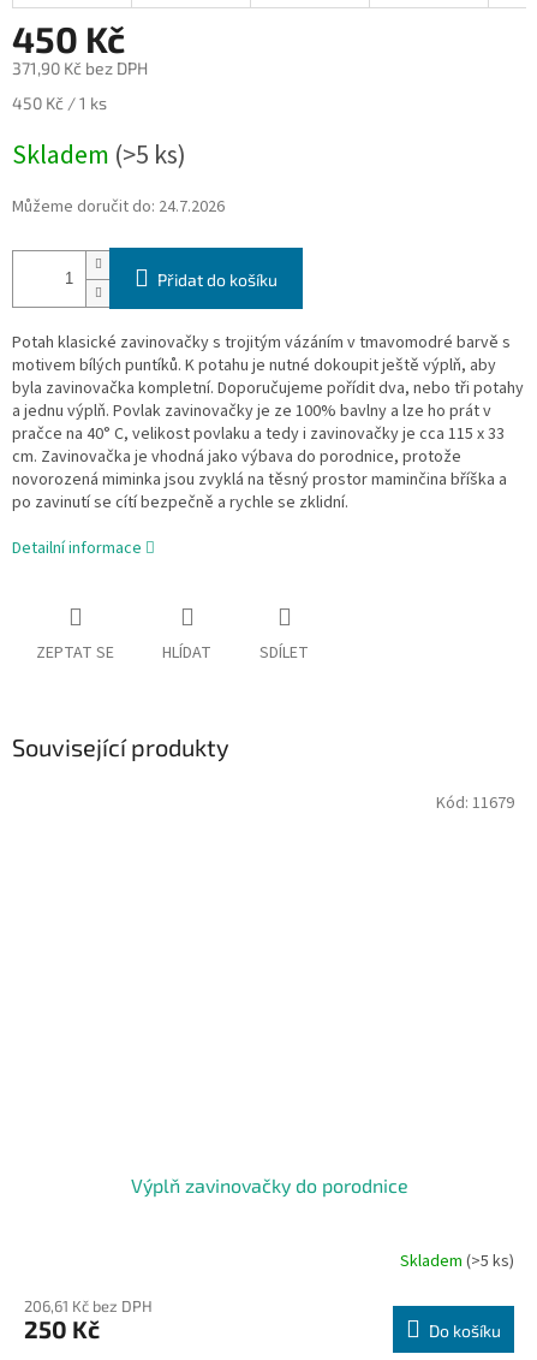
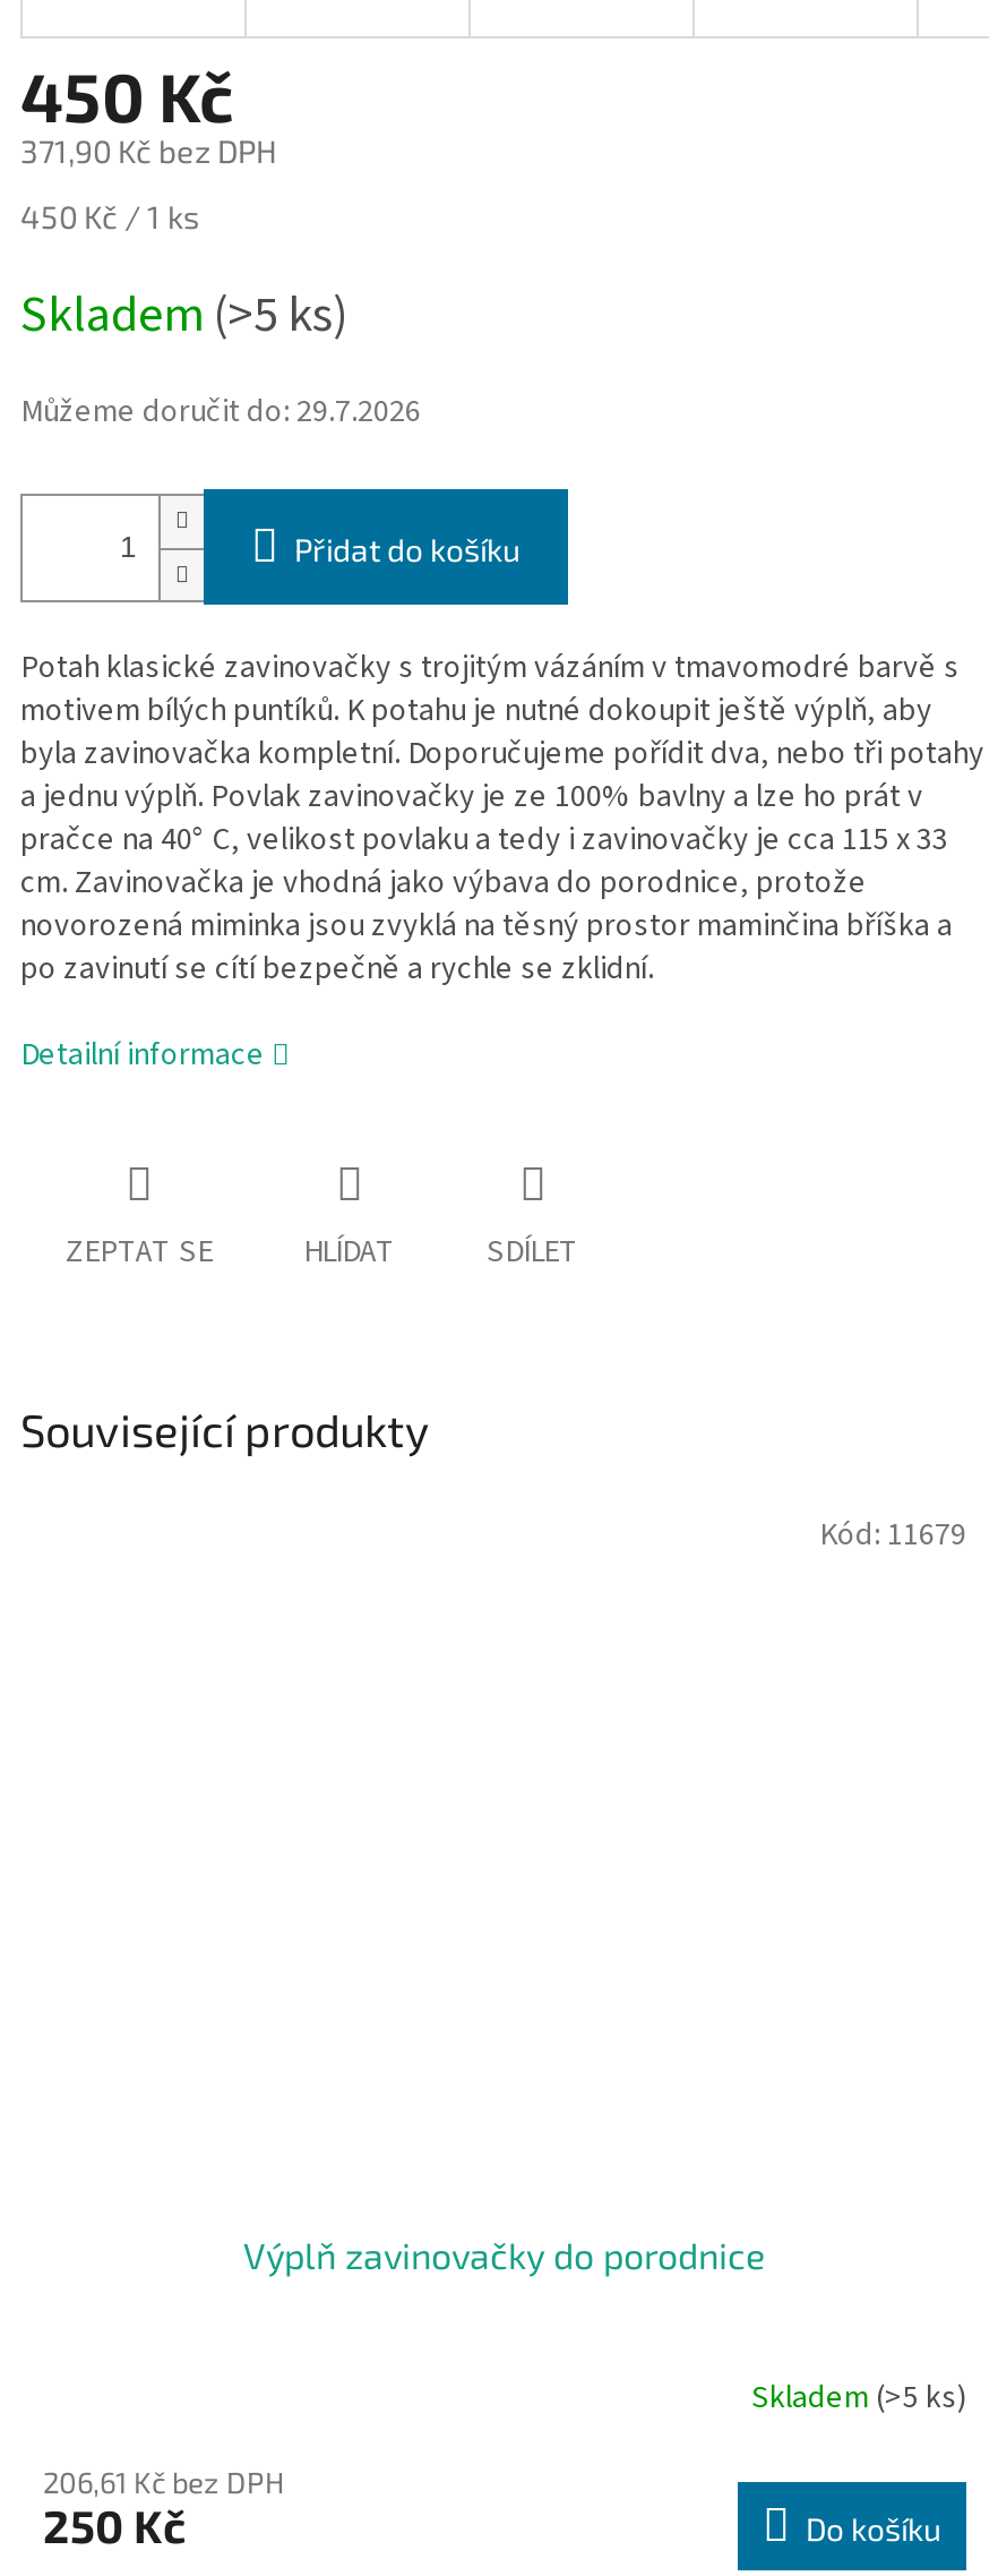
- Můžeme doručit do: 24.7.2026
+ Můžeme doručit do: 29.7.2026
